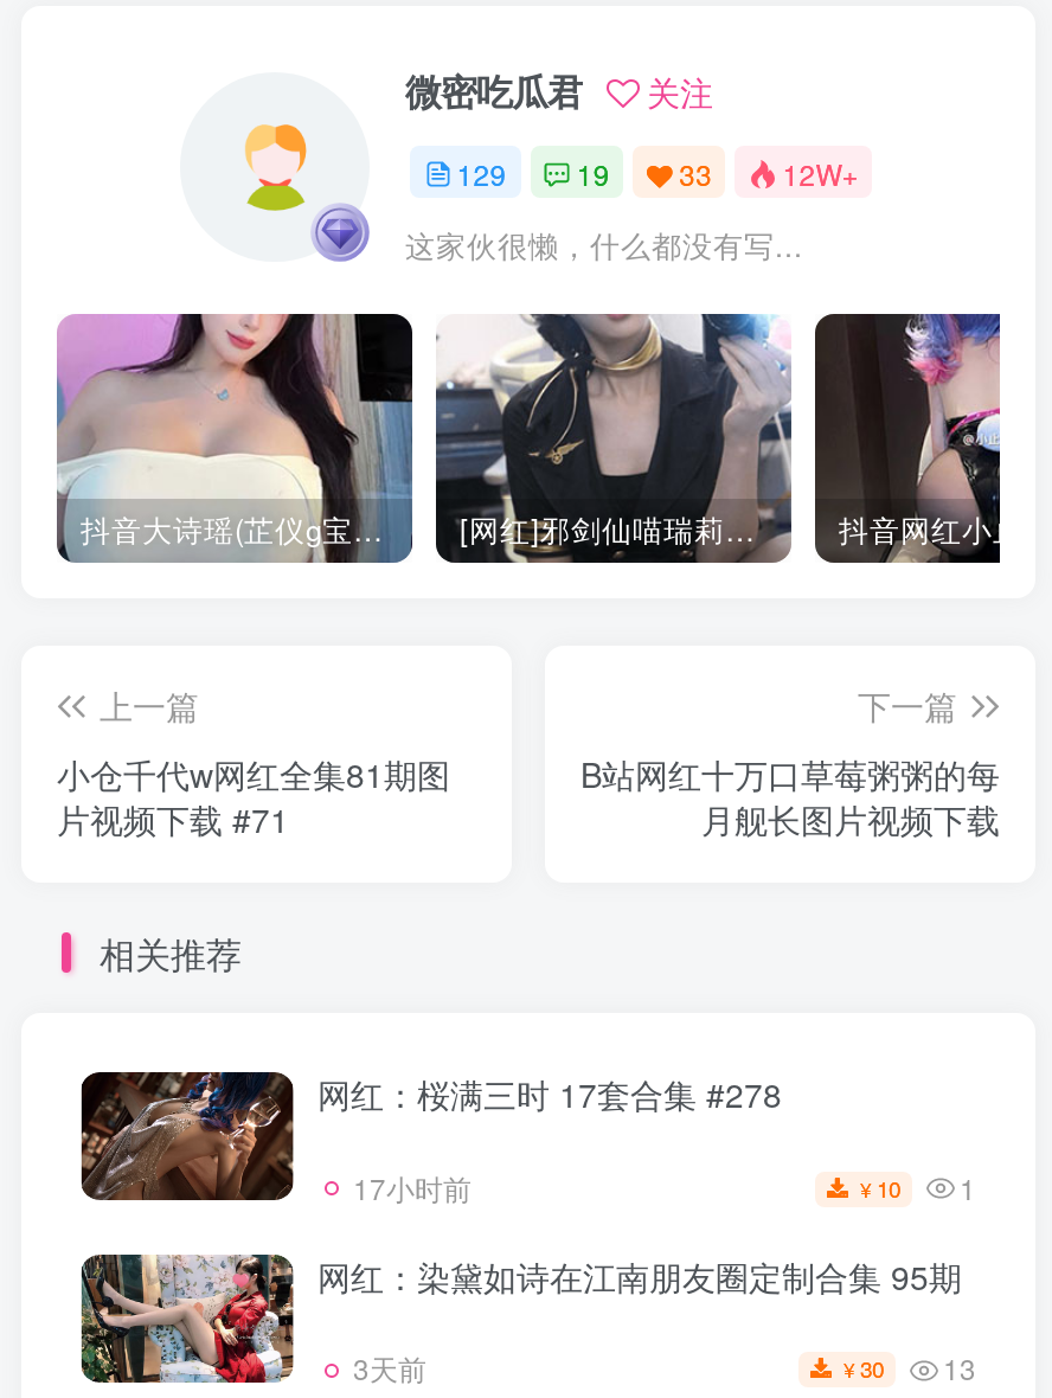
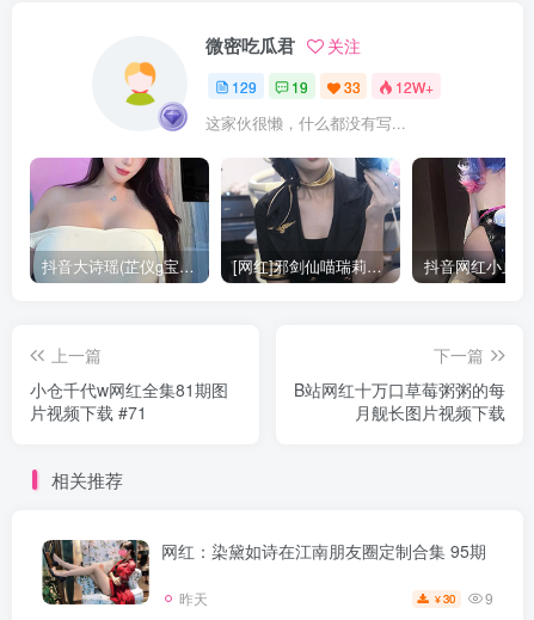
- [image]
- 网红：桜满三时 17套合集 #278
- 17小时前
- ¥10
- 1

- 3天前
+ 昨天

- ¥30 13
+ ¥30 9
